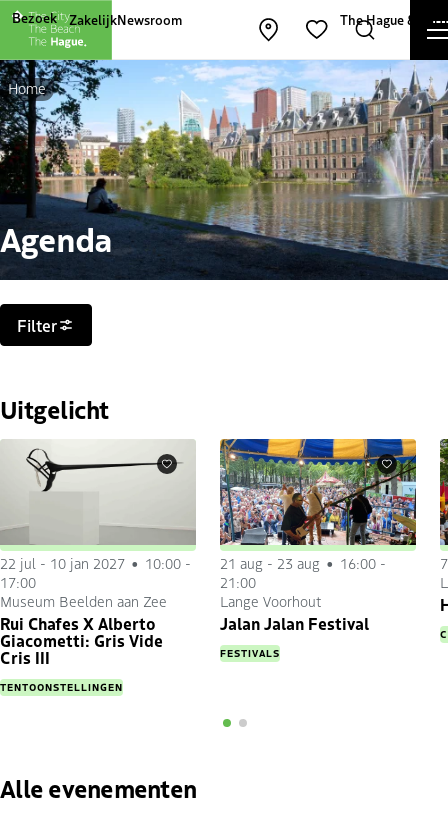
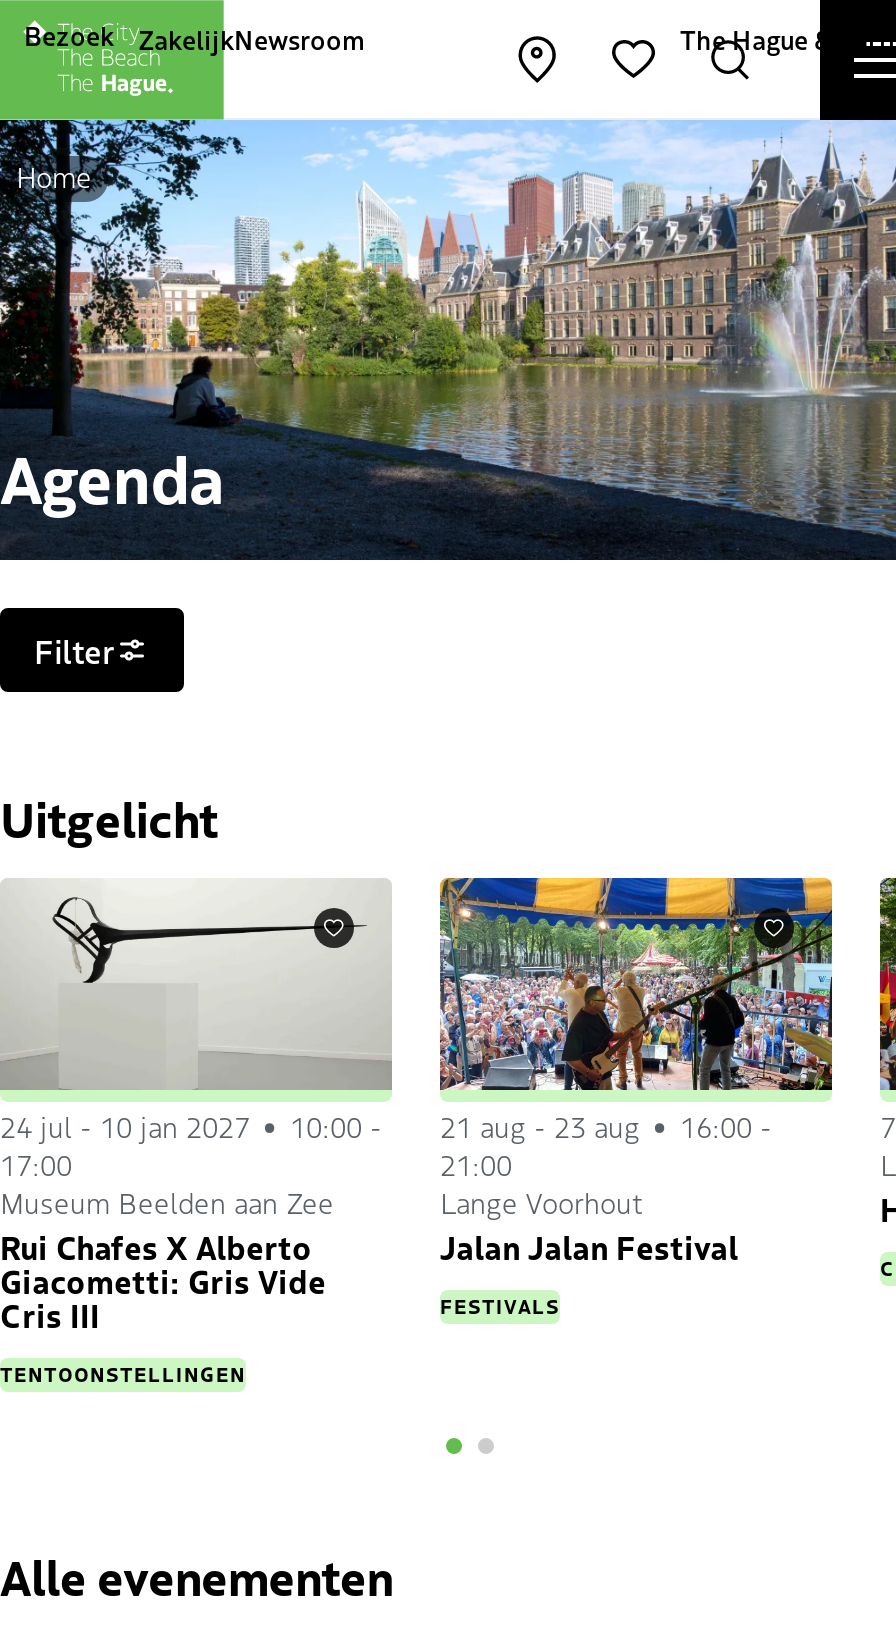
- 22 jul - 10 jan 2027 10:00 - 21 aug - 23 aug 16:00 -
+ 24 jul - 10 jan 2027 10:00 - 21 aug - 23 aug 16:00 -
